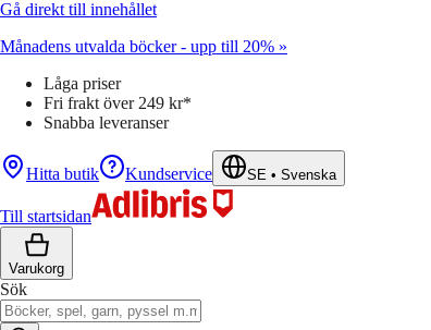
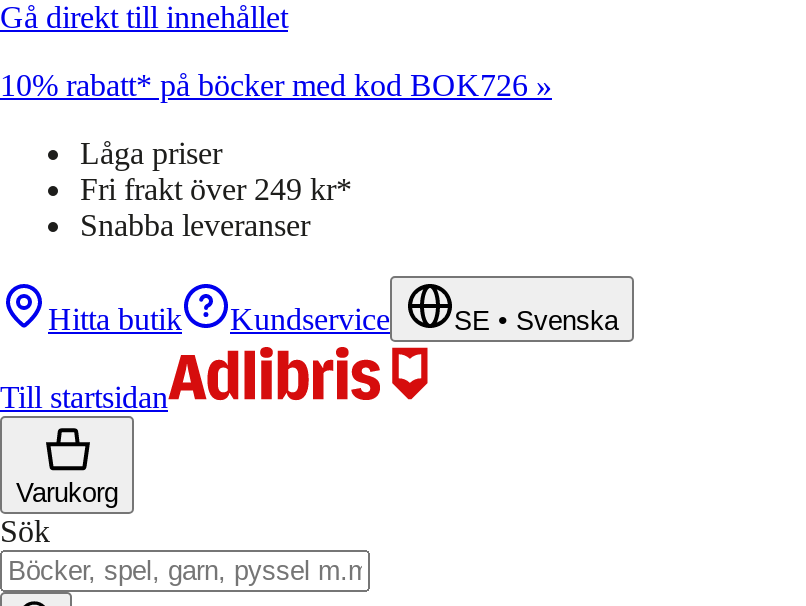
- Månadens utvalda böcker - upp till 20% »
+ 10% rabatt* på böcker med kod BOK726 »
